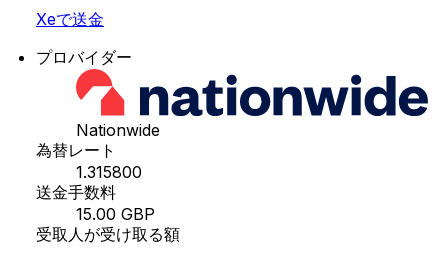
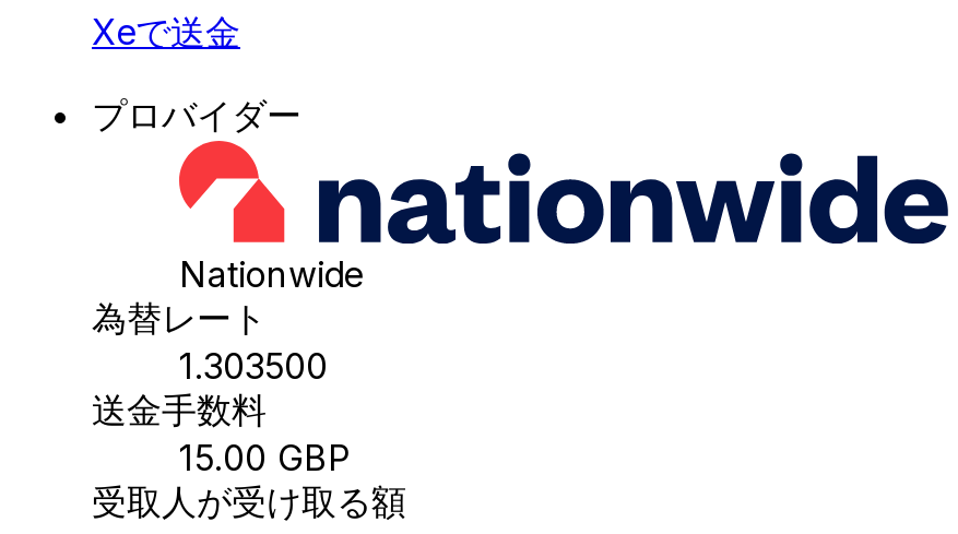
- 1.315800
+ 1.303500
